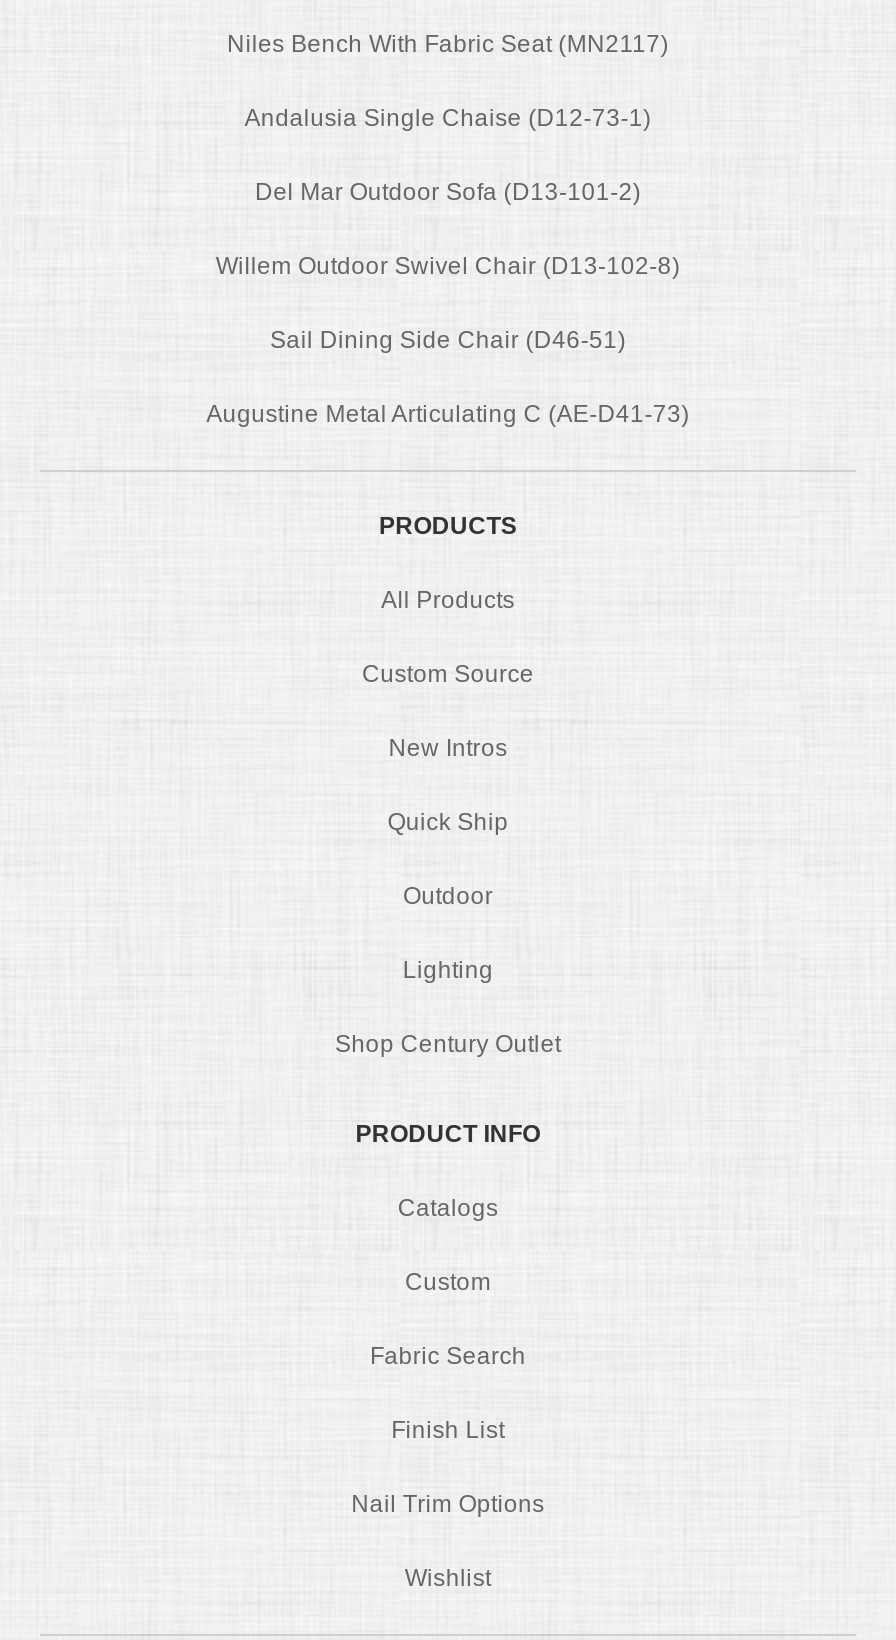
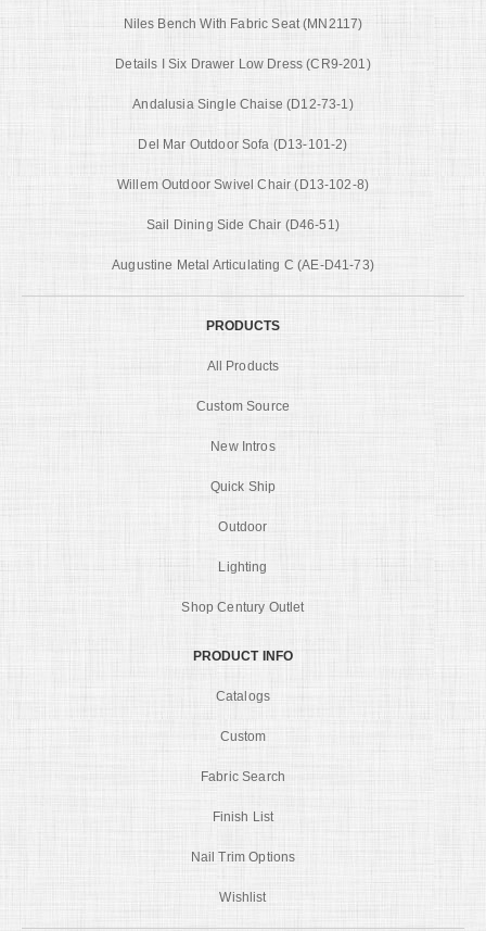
+ Details I Six Drawer Low Dress (CR9-201)
